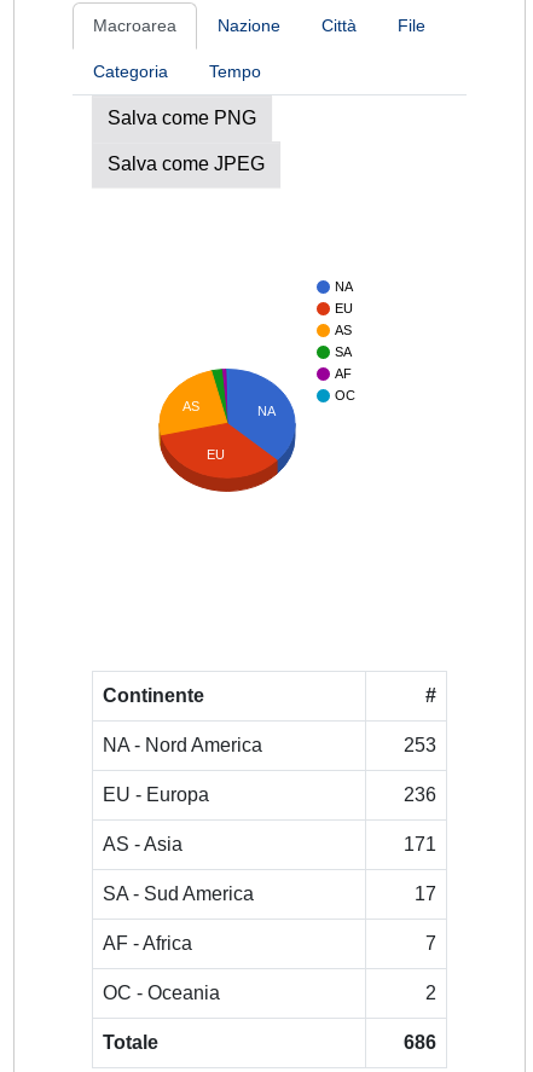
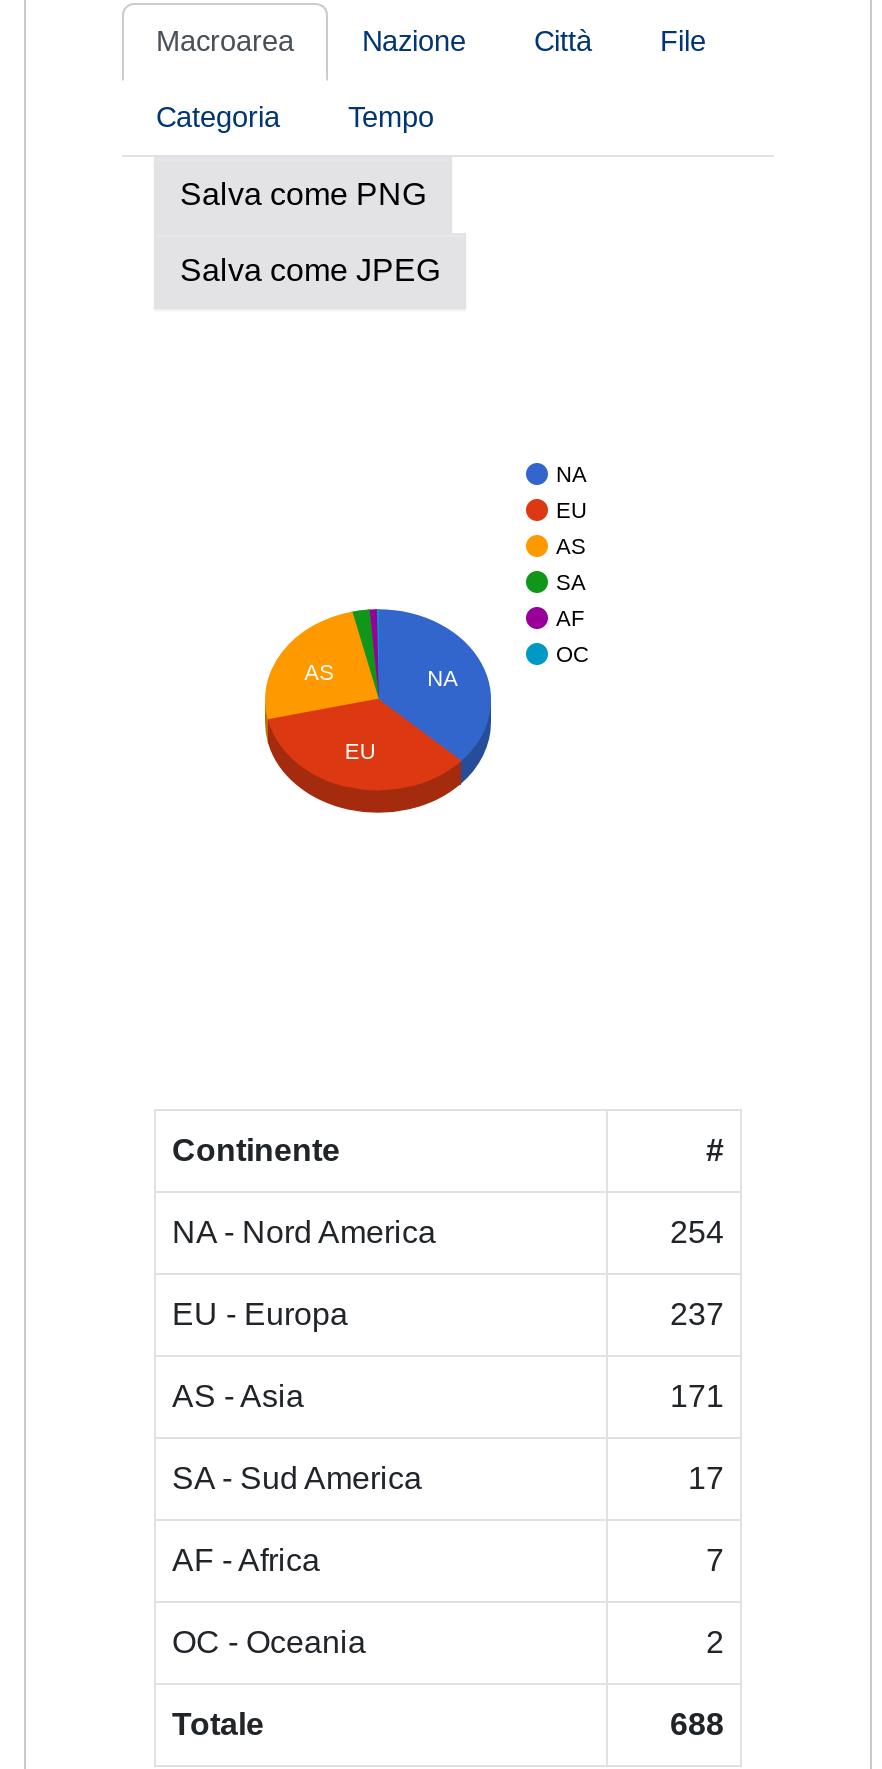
- 253
+ 254

- 236
+ 237

- 686
+ 688
